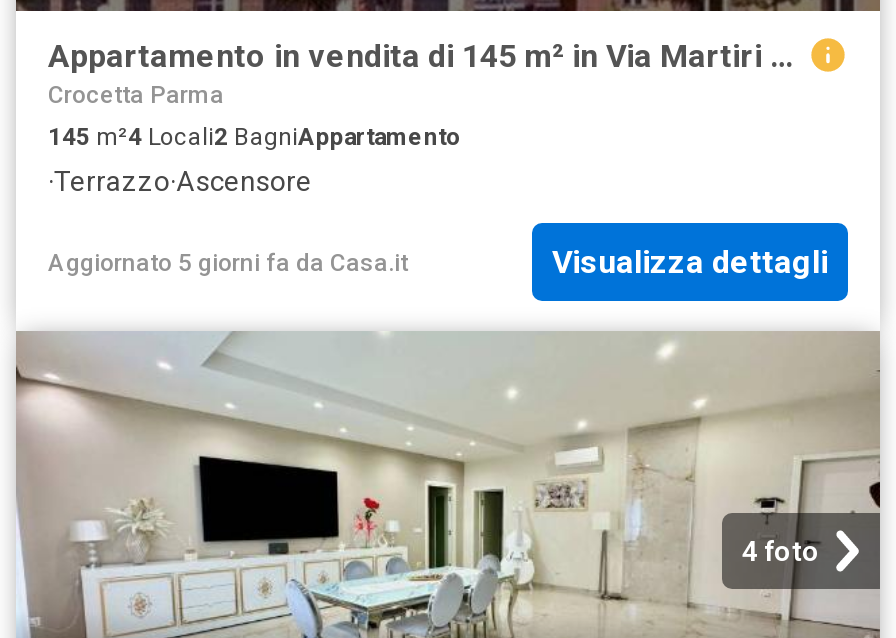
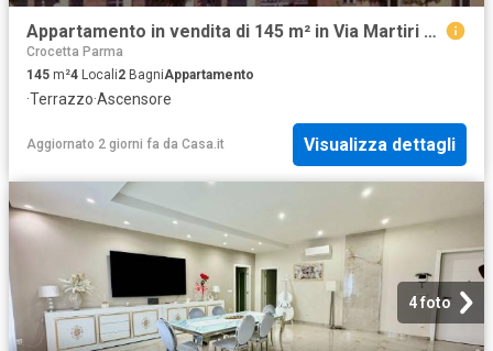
- Aggiornato 5 giorni fa da Casa.it
+ Aggiornato 2 giorni fa da Casa.it
